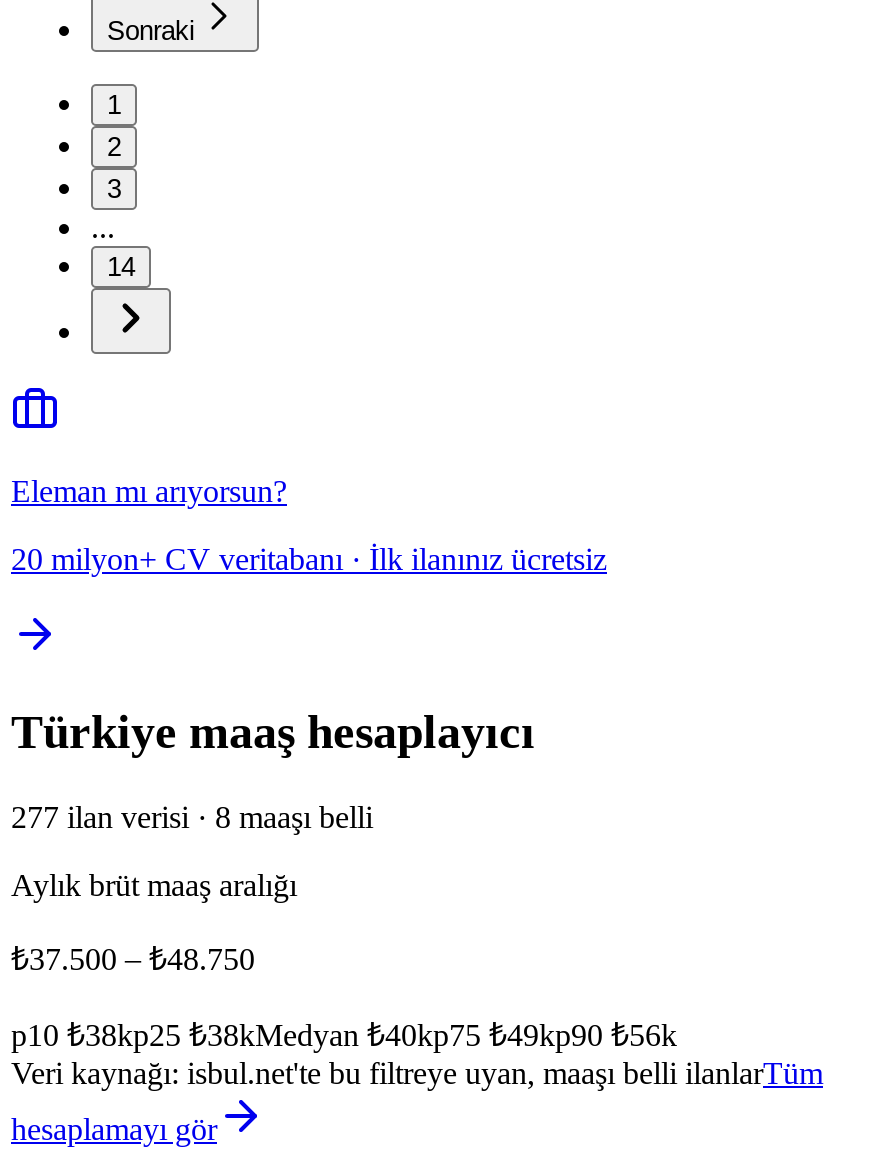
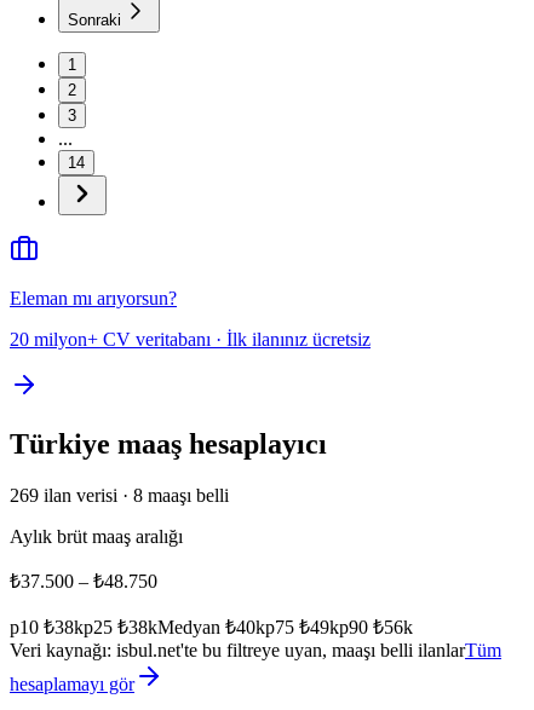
- 277 ilan verisi · 8 maaşı belli
+ 269 ilan verisi · 8 maaşı belli
